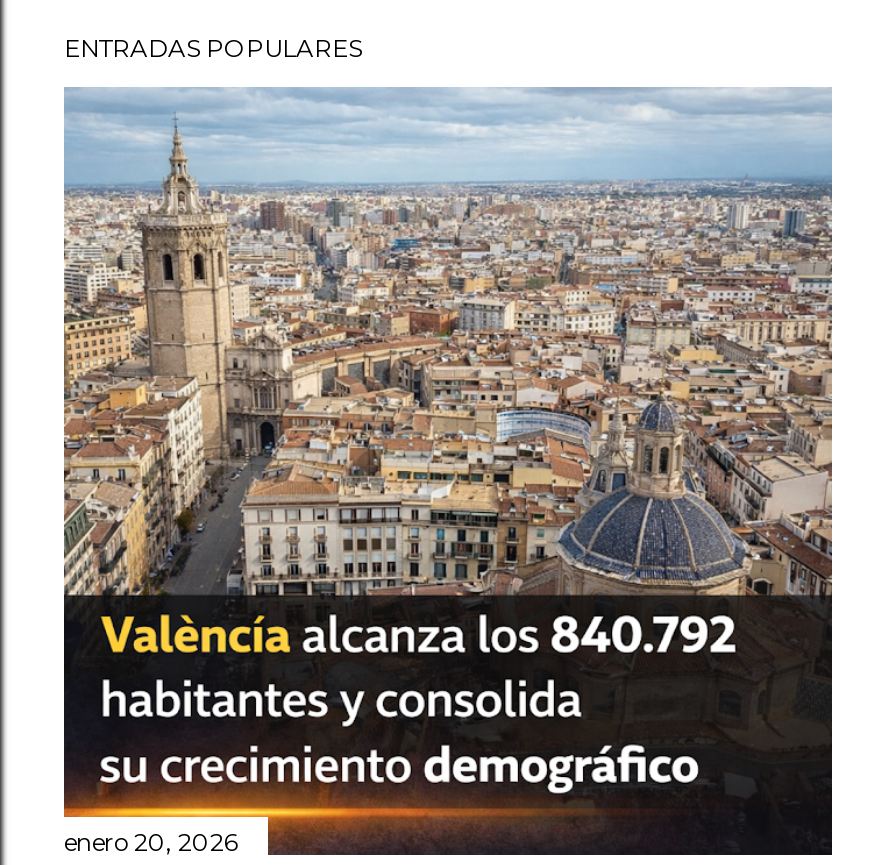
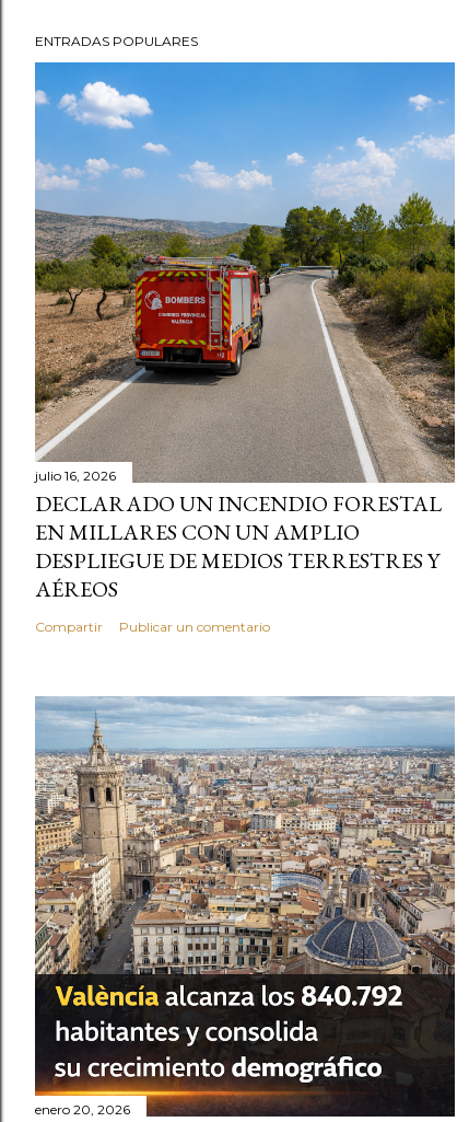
+ [image]
+ julio 16, 2026
+ DECLARADO UN INCENDIO FORESTAL
+ EN MILLARES CON UN AMPLIO
+ DESPLIEGUE DE MEDIOS TERRESTRES Y
+ AÉREOS
+ Compartir
+ Publicar un comentario
